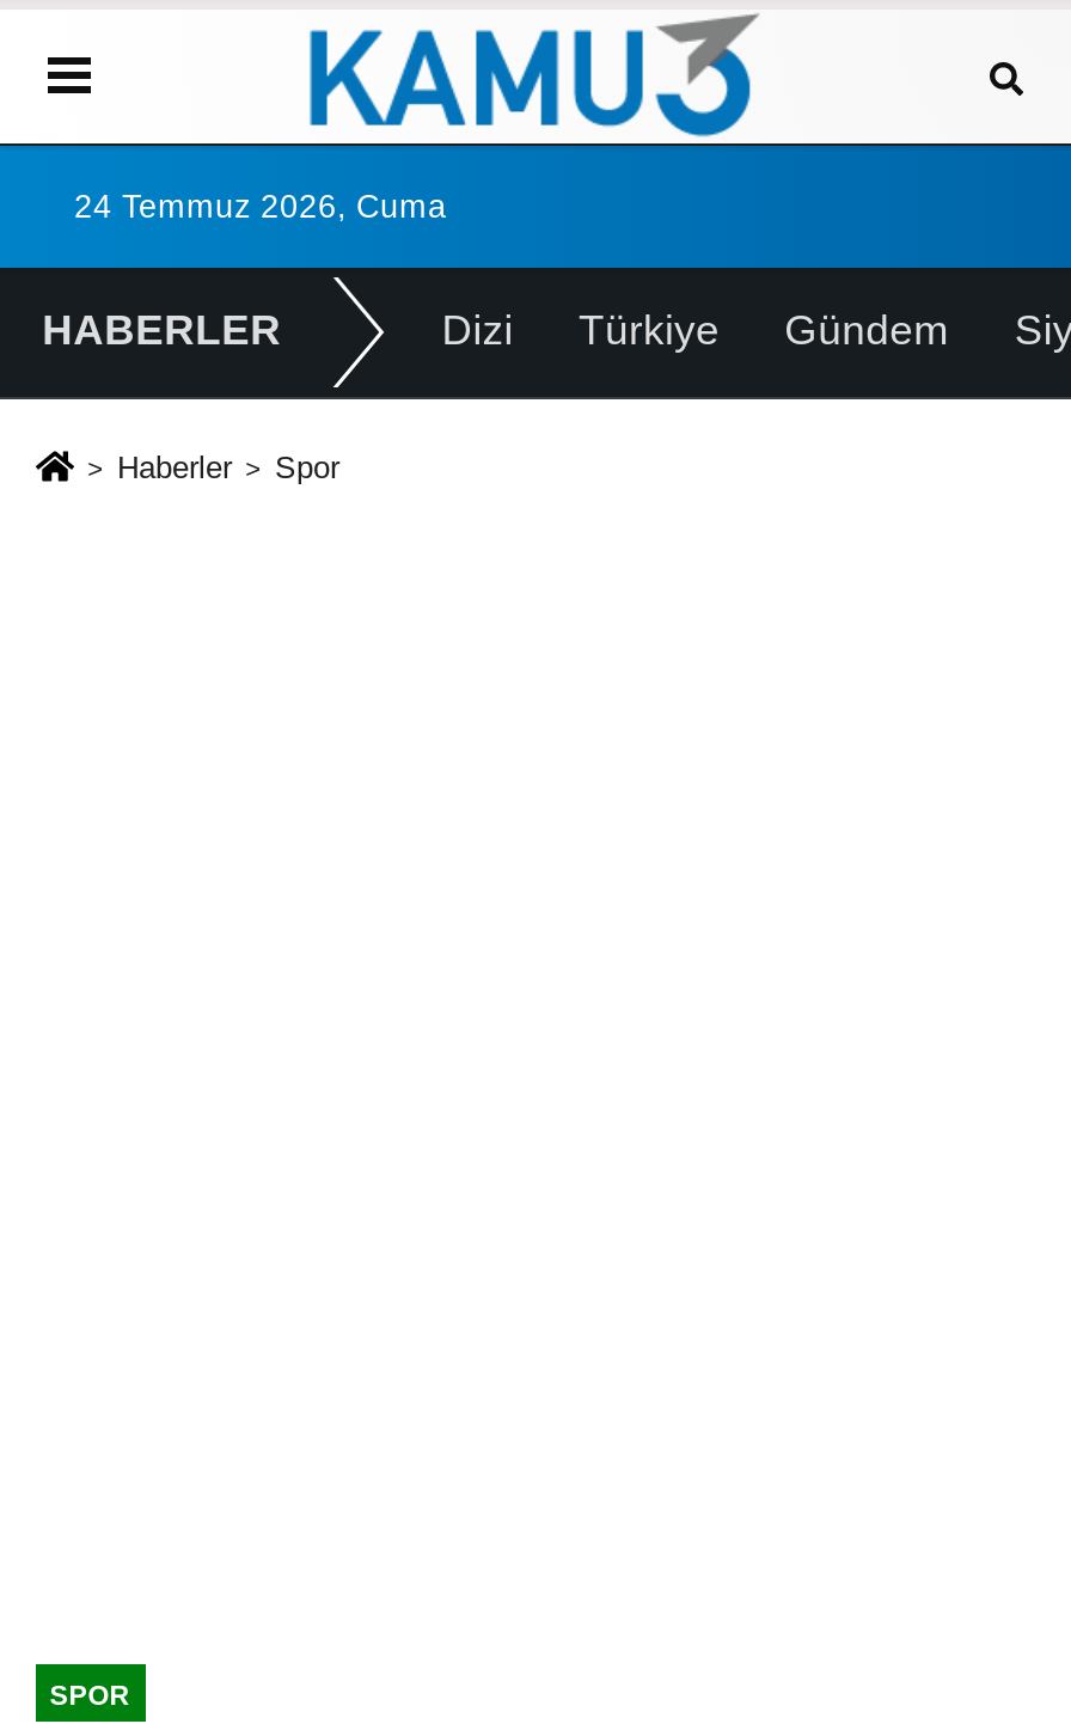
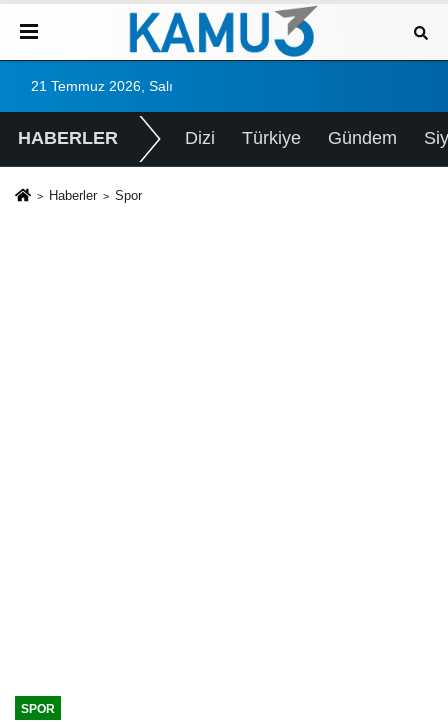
- 24 Temmuz 2026, Cuma
+ 21 Temmuz 2026, Salı
